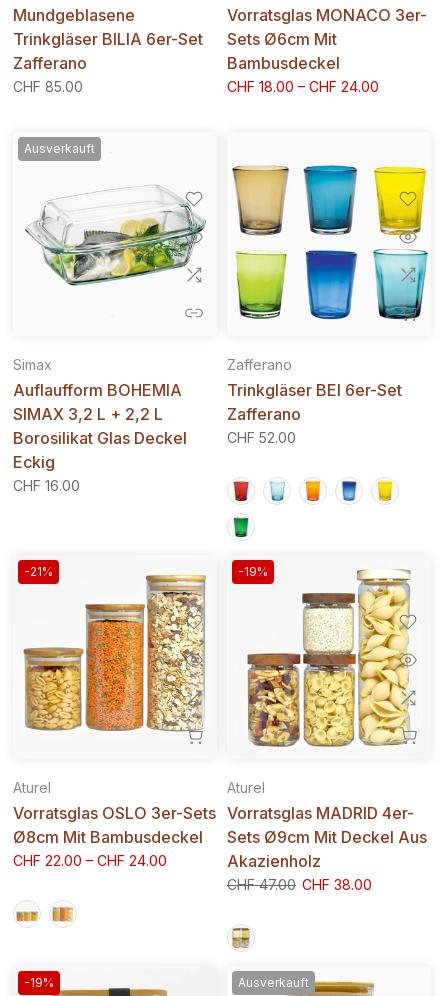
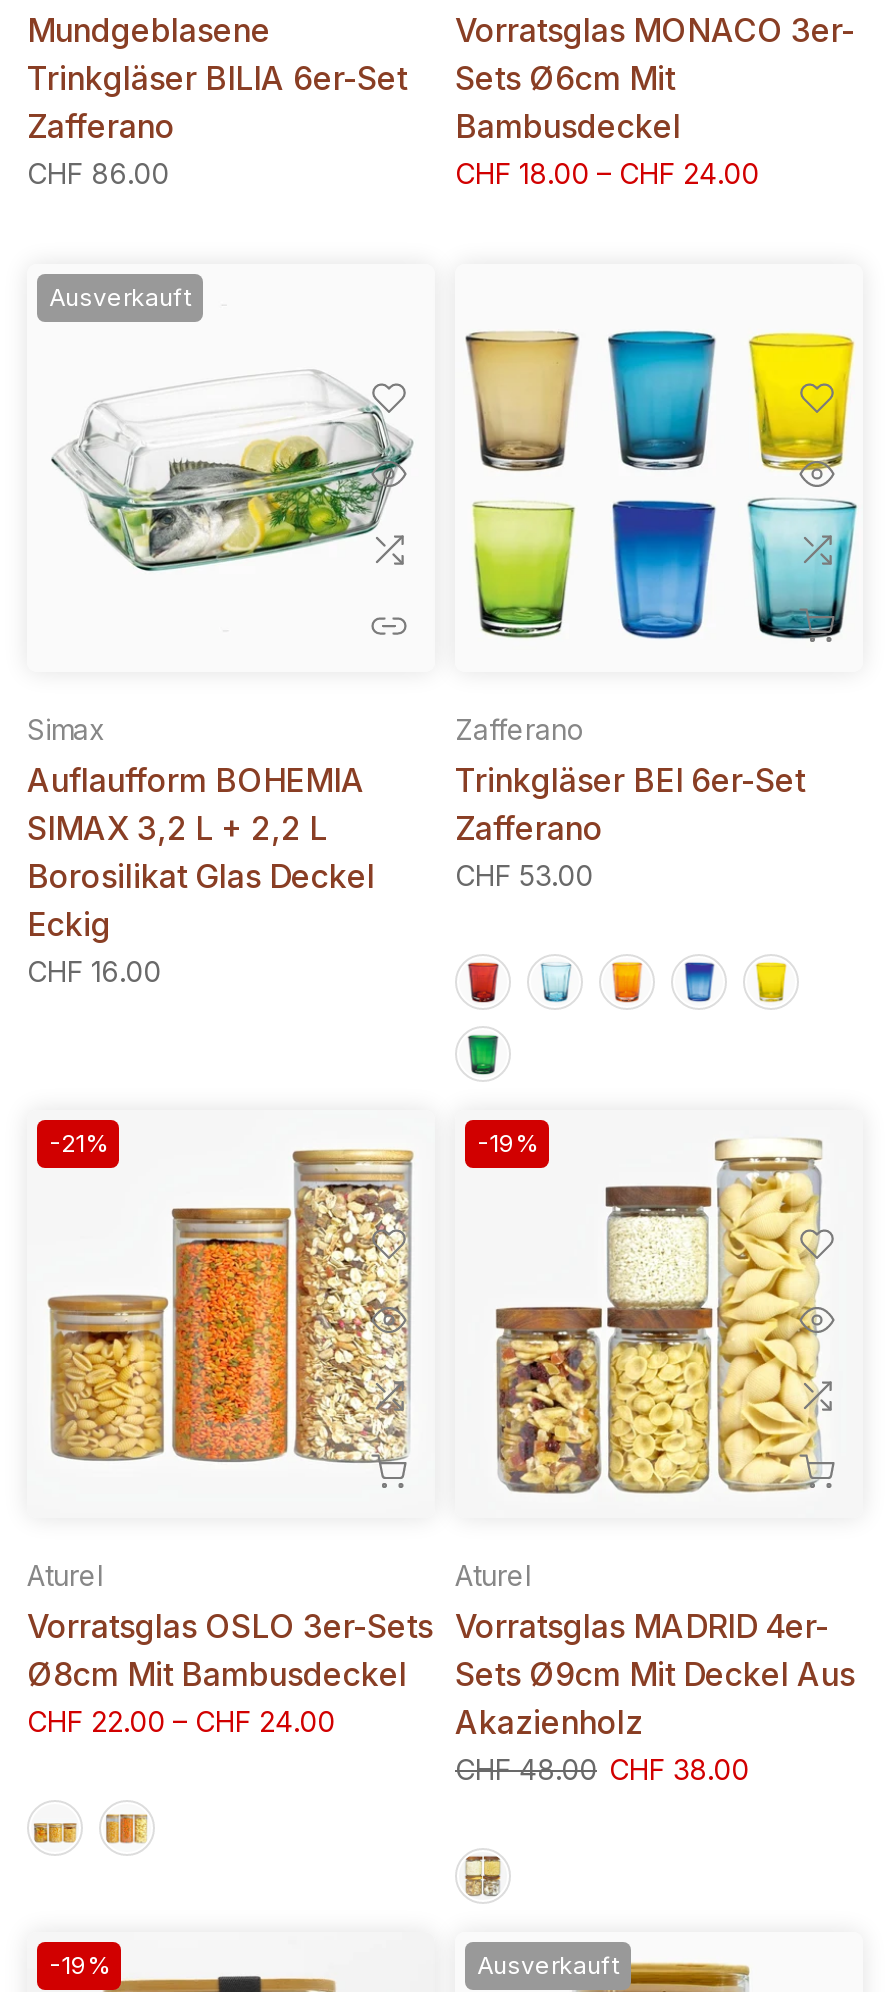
- CHF 85.00
+ CHF 86.00

- CHF 52.00
+ CHF 53.00

- CHF 47.00 CHF 38.00
+ CHF 48.00 CHF 38.00
